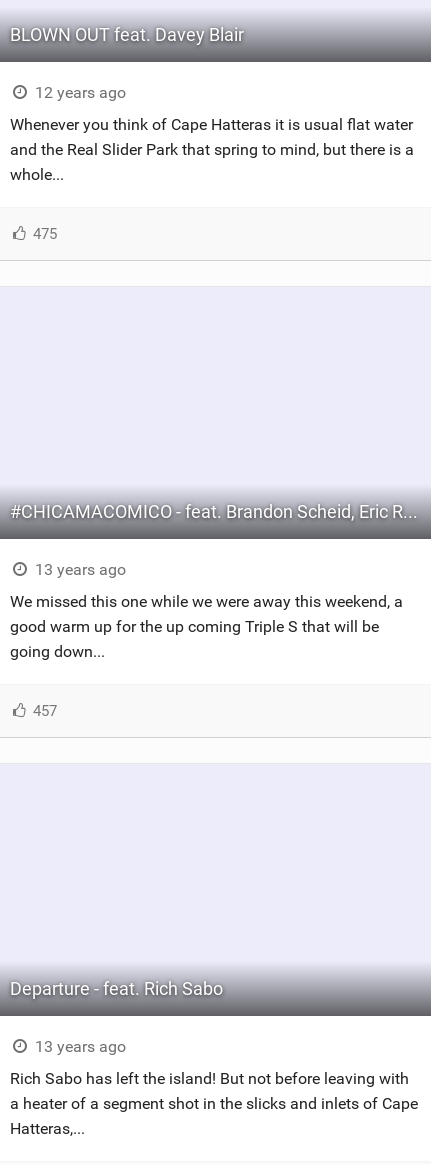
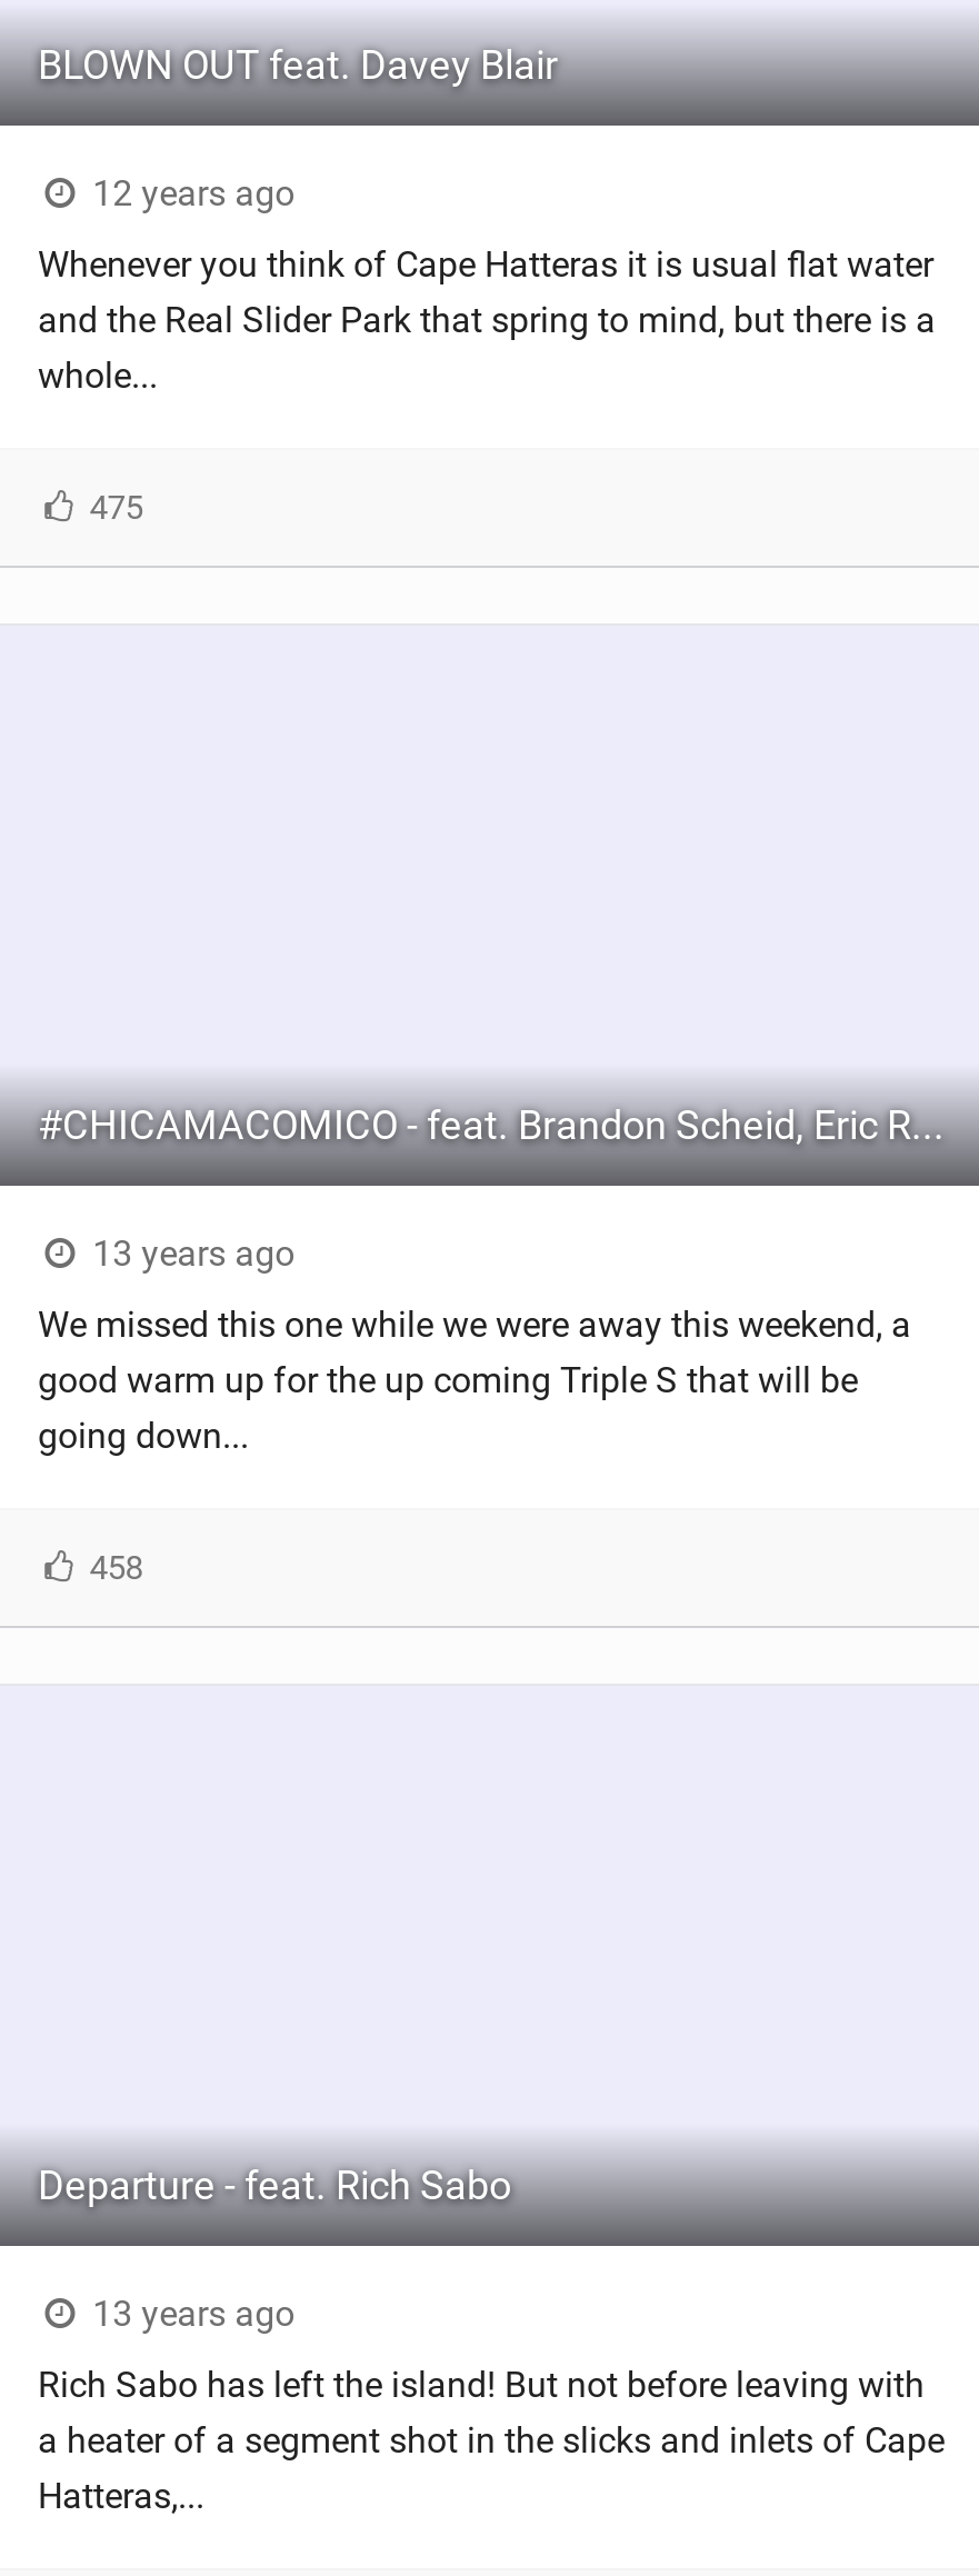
- 457
+ 458
